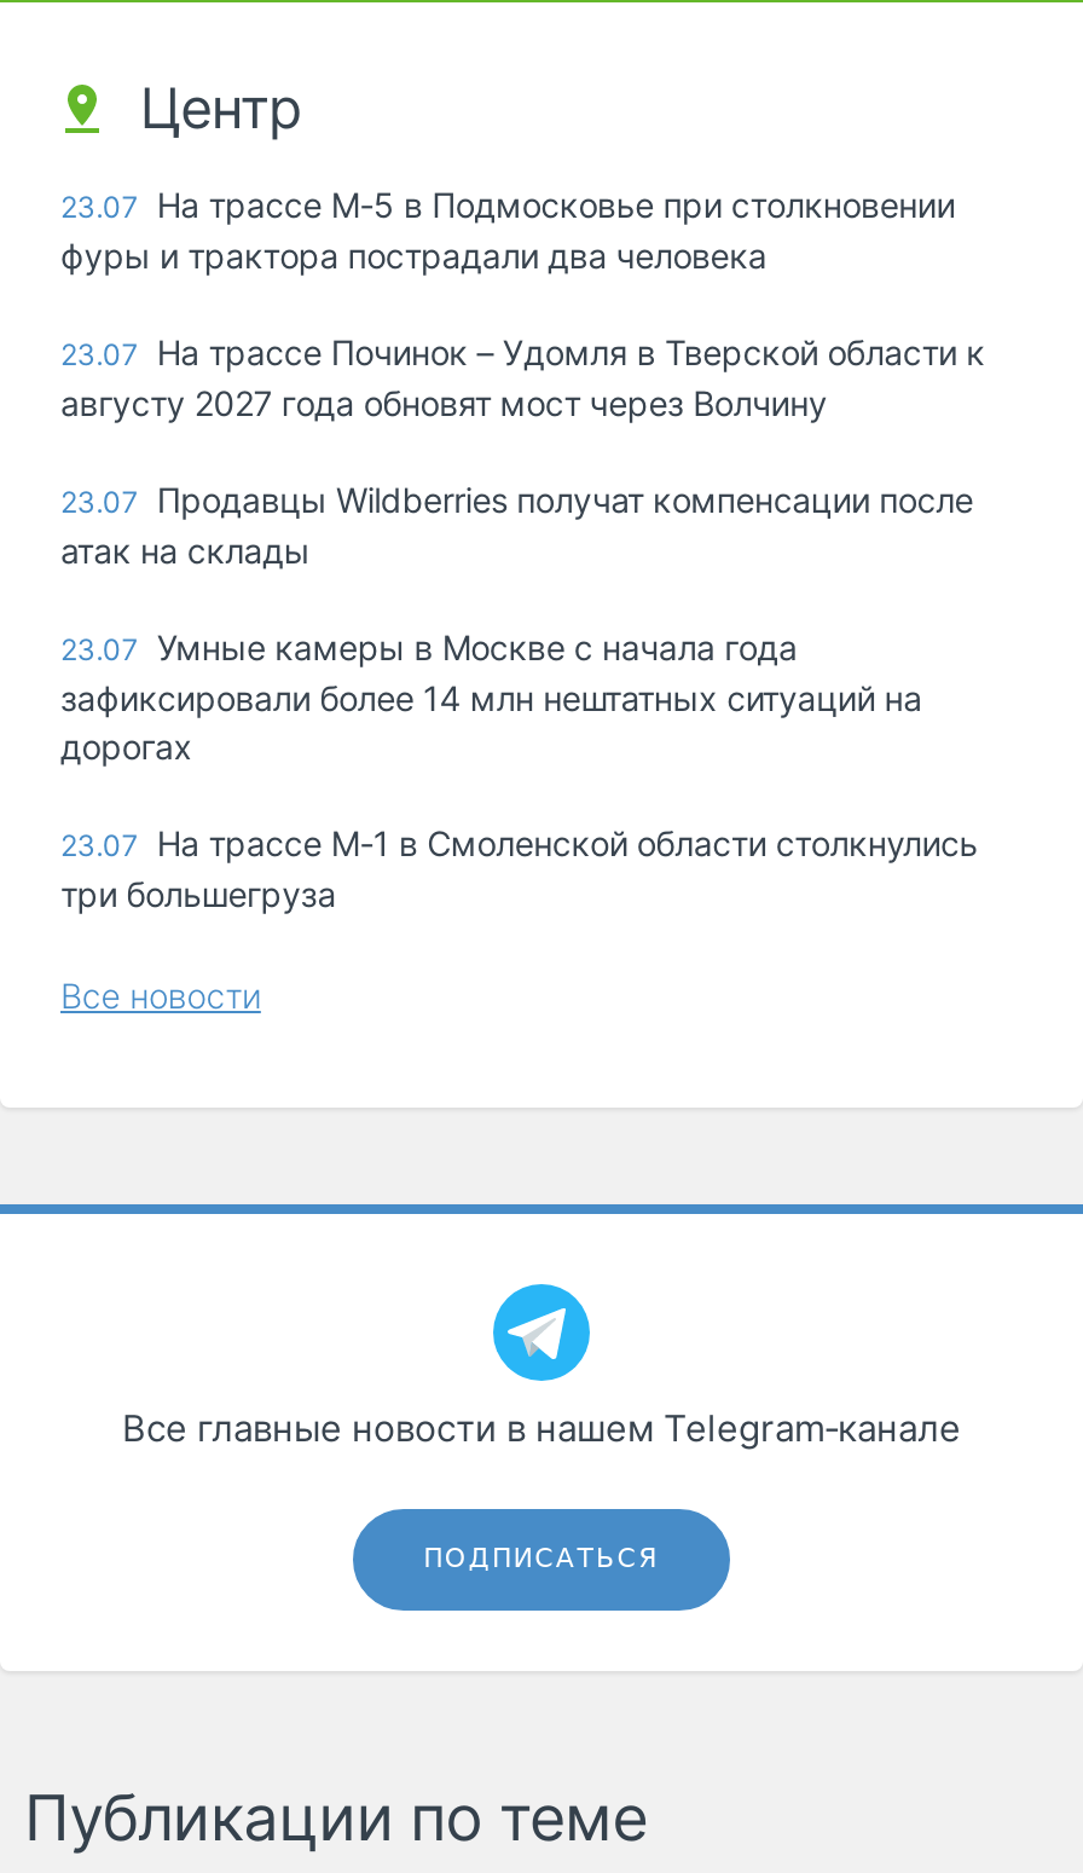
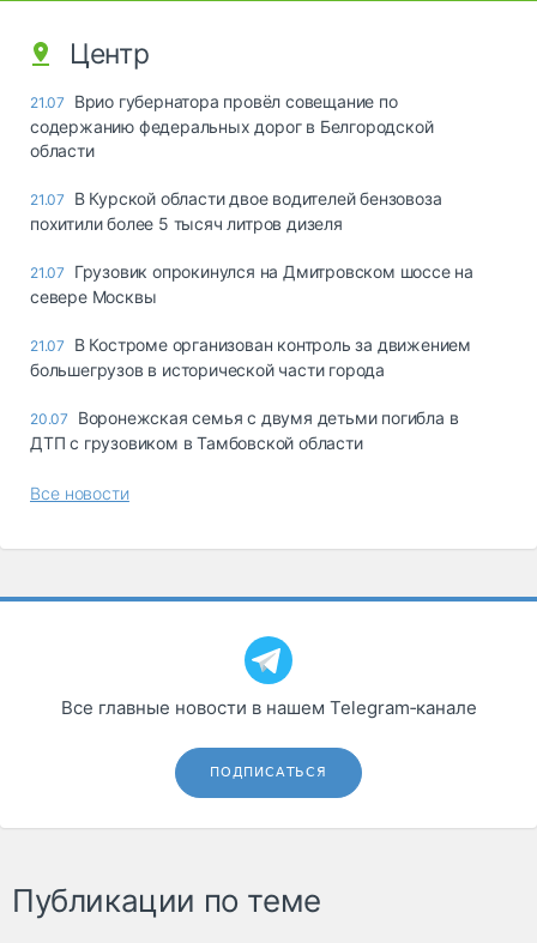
- 23.07 На трассе М-5 в Подмосковье при столкновении
- фуры и трактора пострадали два человека
+ 21.07 Врио губернатора провёл совещание по
+ содержанию федеральных дорог в Белгородской
+ области

- 23.07 На трассе Починок – Удомля в Тверской области к
- августу 2027 года обновят мост через Волчину
+ 21.07 В Курской области двое водителей бензовоза
+ похитили более 5 тысяч литров дизеля

- 23.07 Продавцы Wildberries получат компенсации после
- атак на склады
+ 21.07 Грузовик опрокинулся на Дмитровском шоссе на
+ севере Москвы

- 23.07 Умные камеры в Москве с начала года
- зафиксировали более 14 млн нештатных ситуаций на
- дорогах
+ 21.07 В Костроме организован контроль за движением
+ большегрузов в исторической части города

- 23.07 На трассе М-1 в Смоленской области столкнулись
- три большегруза
+ 20.07 Воронежская семья с двумя детьми погибла в
+ ДТП с грузовиком в Тамбовской области
